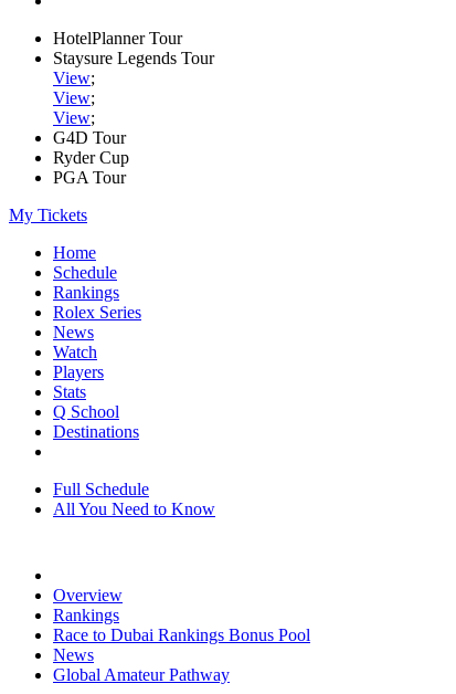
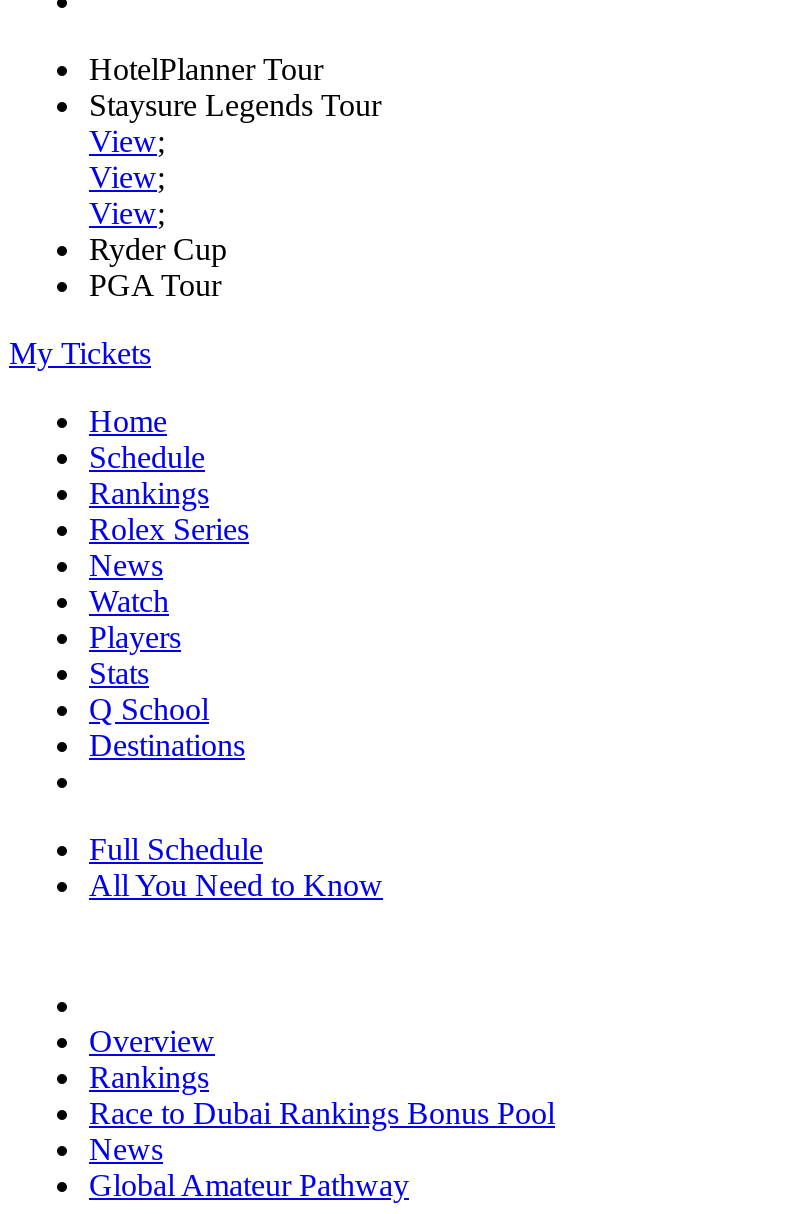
- G4D Tour
